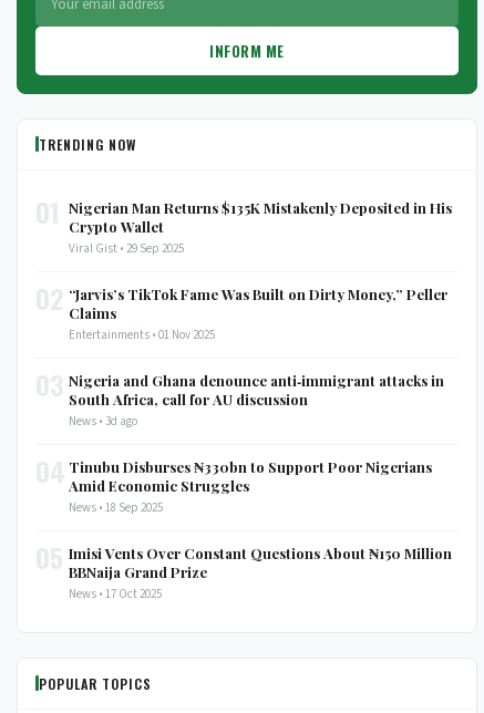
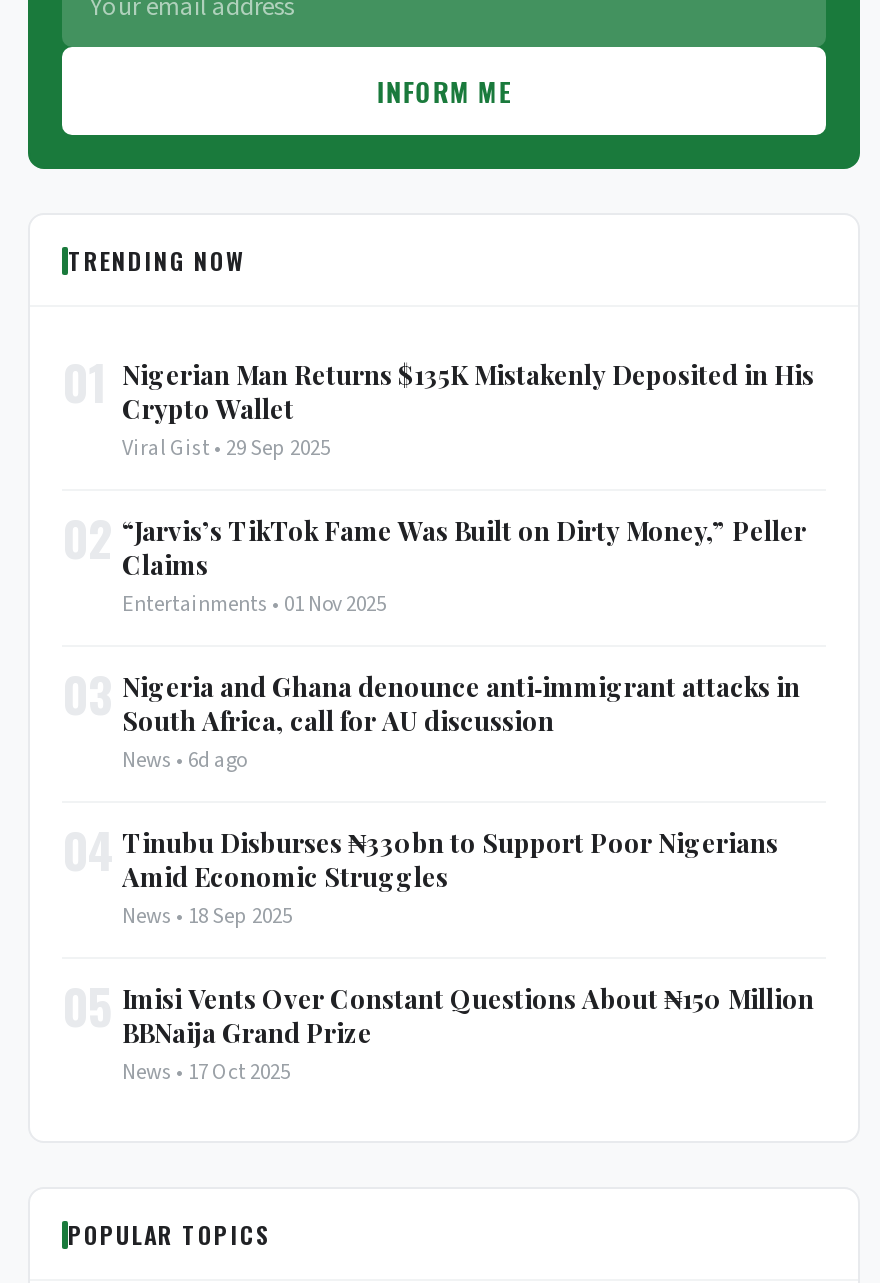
- News • 3d ago
+ News • 6d ago
